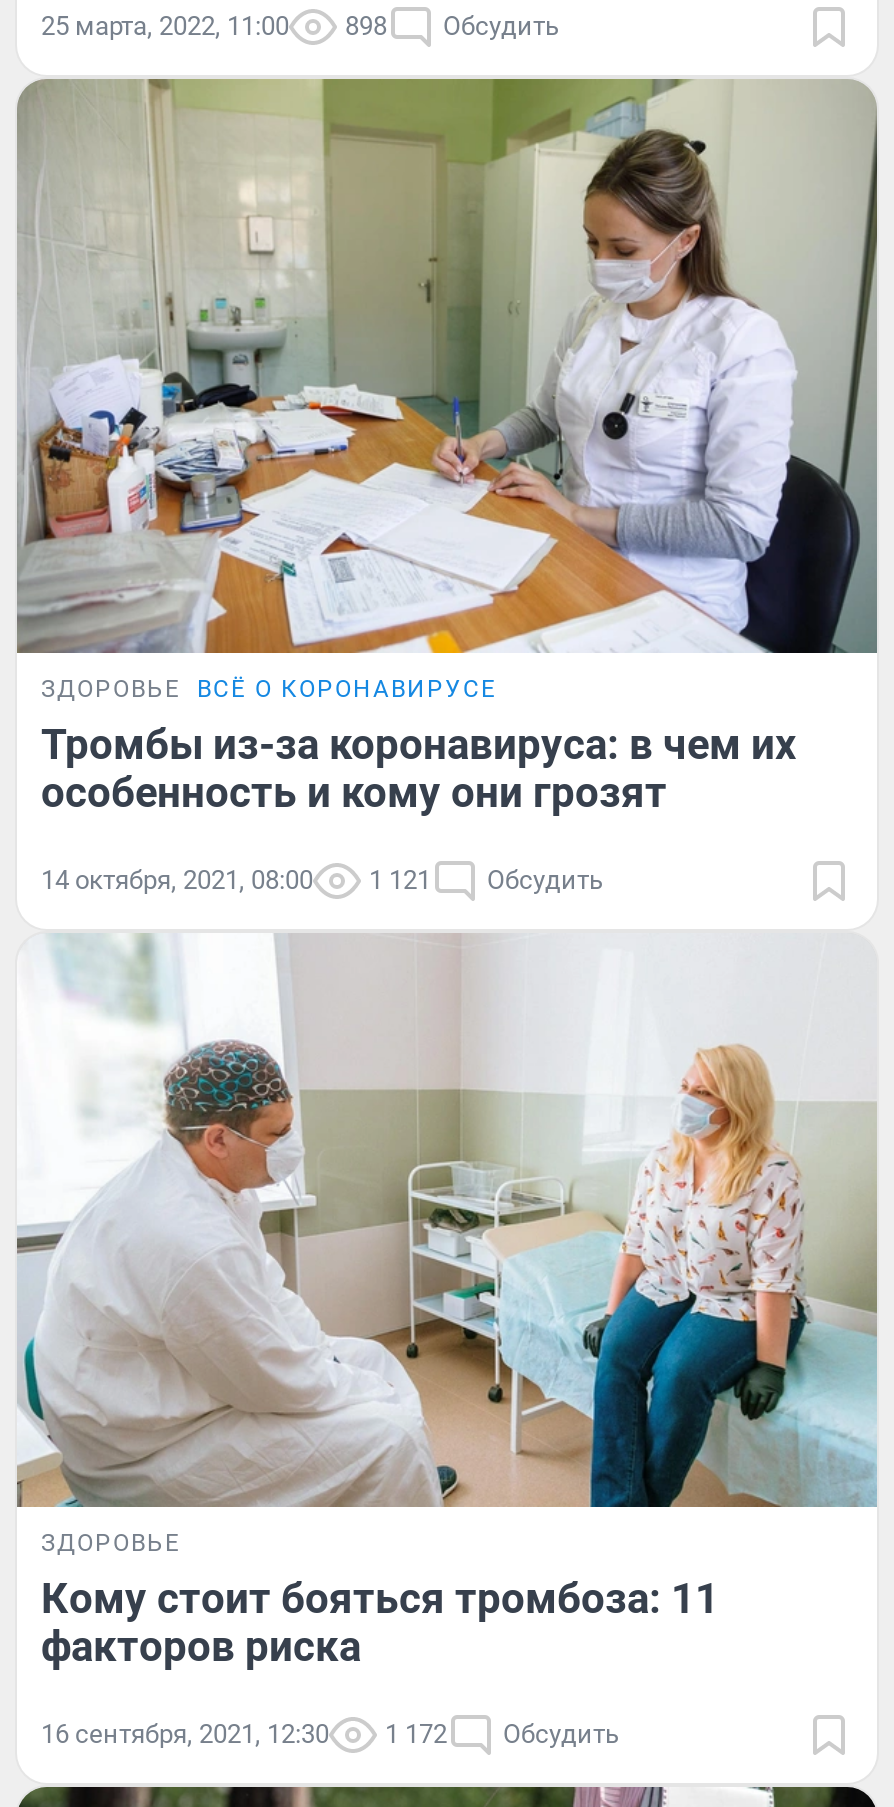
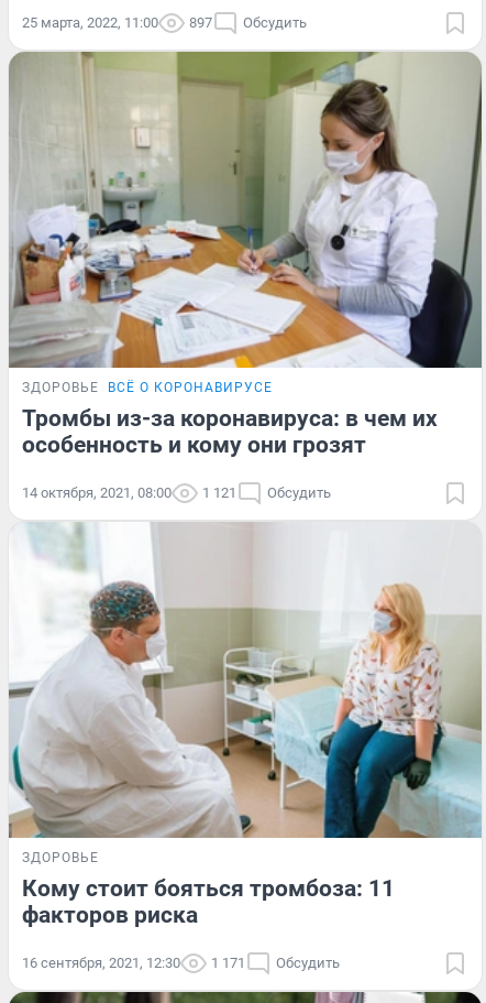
- 25 марта, 2022, 11:00 898 Обсудить
+ 25 марта, 2022, 11:00 897 Обсудить

- 16 сентября, 2021, 12:30 1 172 Обсудить
+ 16 сентября, 2021, 12:30 1 171 Обсудить
